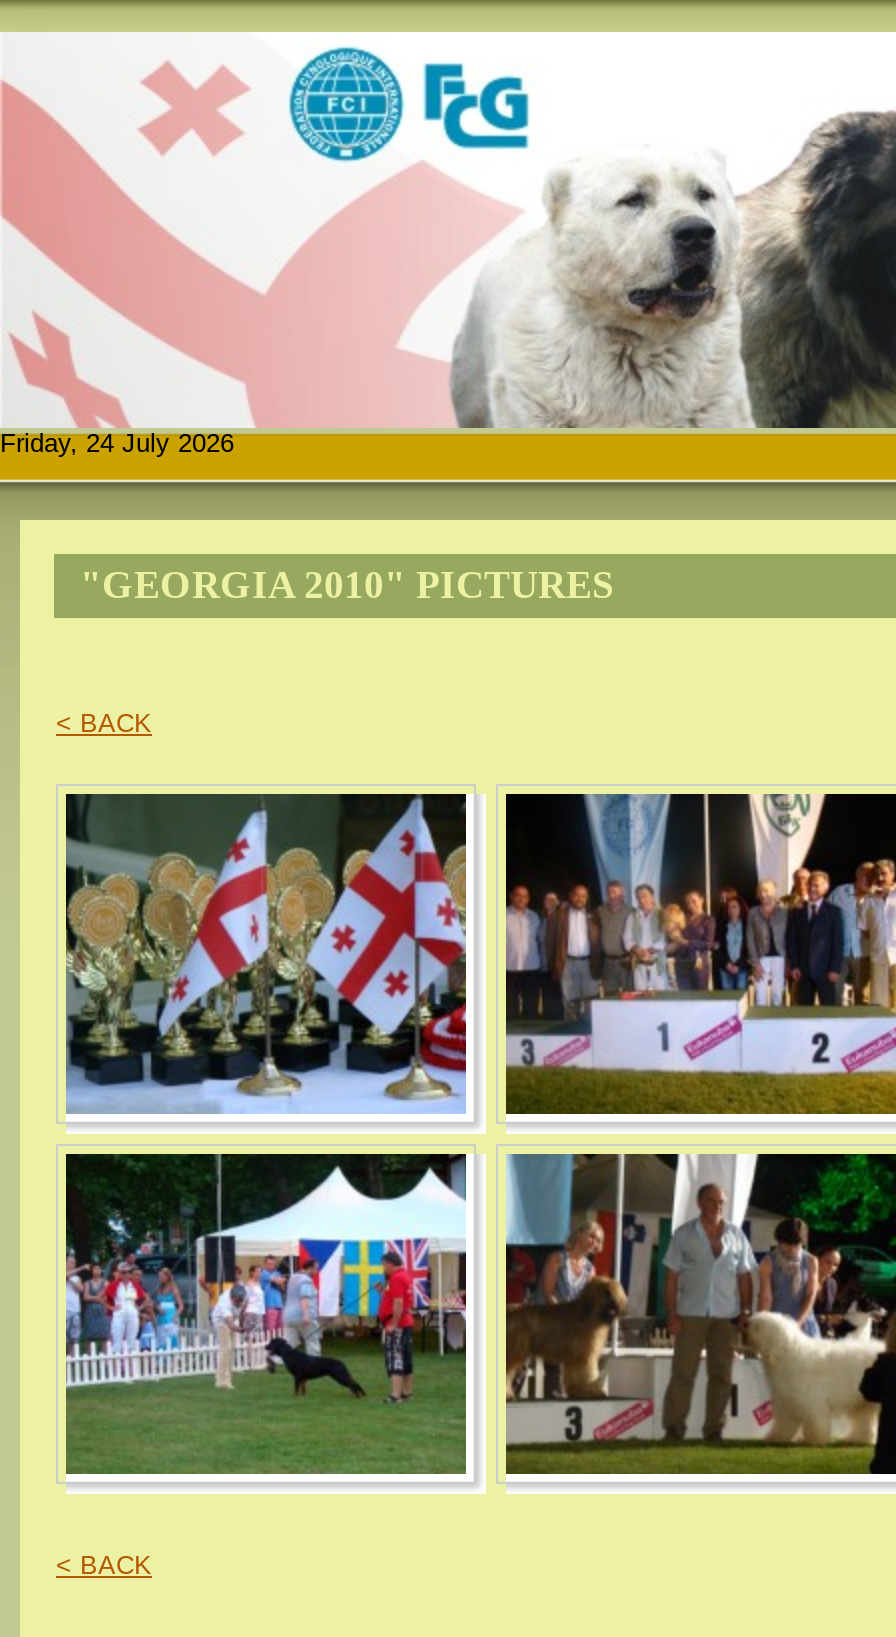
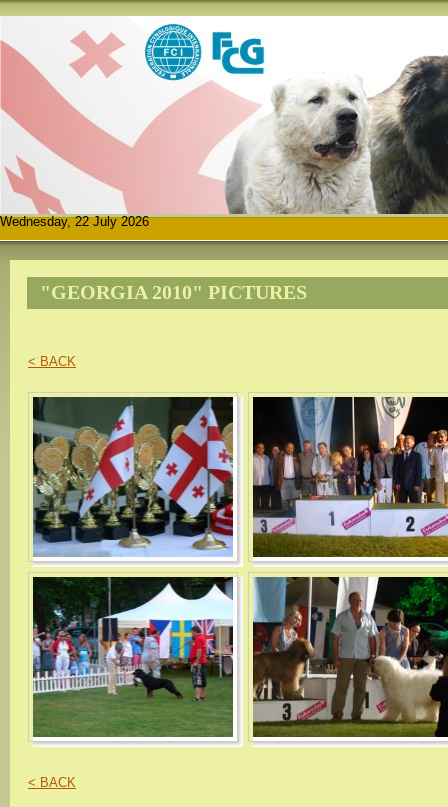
- Friday, 24 July 2026
+ Wednesday, 22 July 2026
